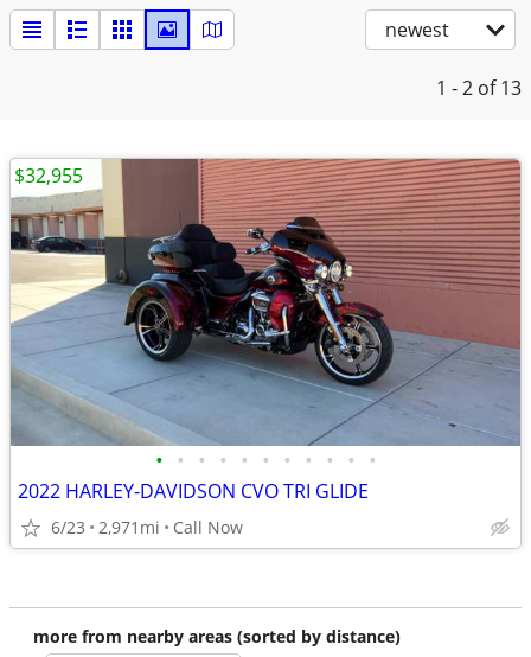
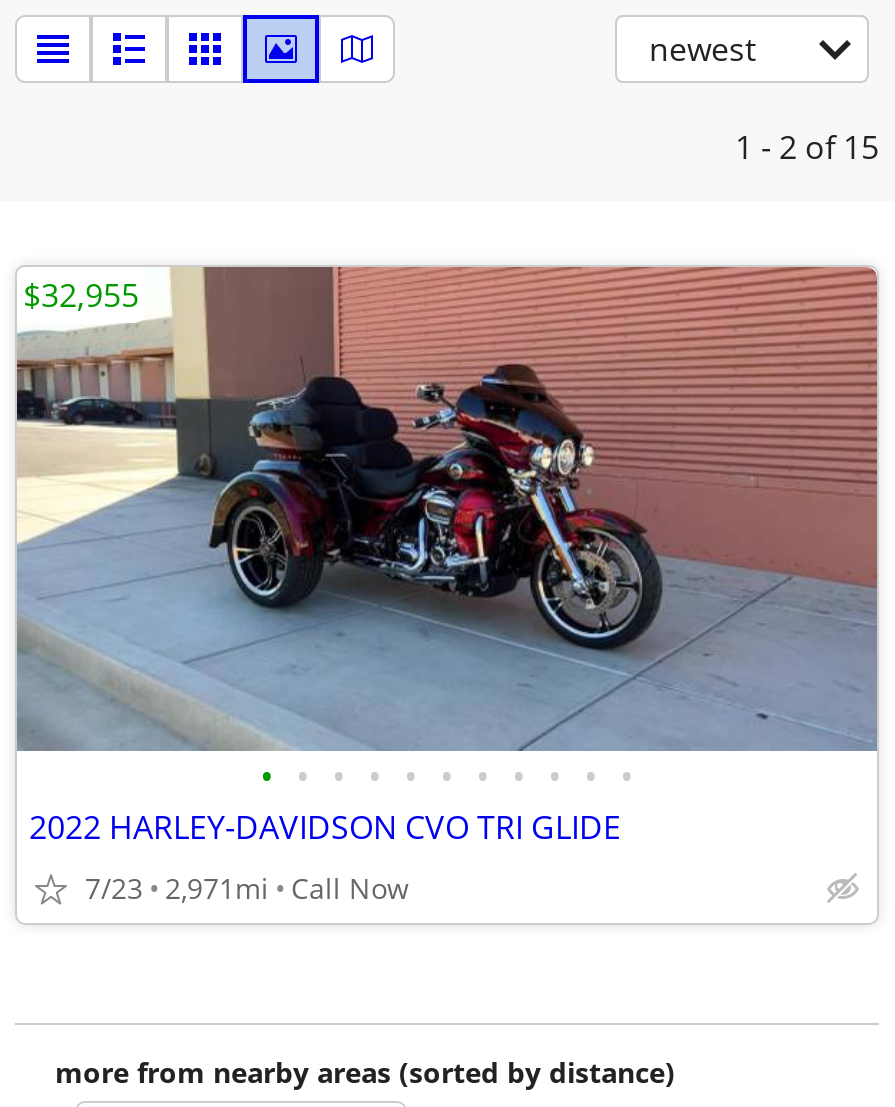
- 1 - 2 of 13
+ 1 - 2 of 15

- 6/23 2,971mi Call Now
+ 7/23 2,971mi Call Now
